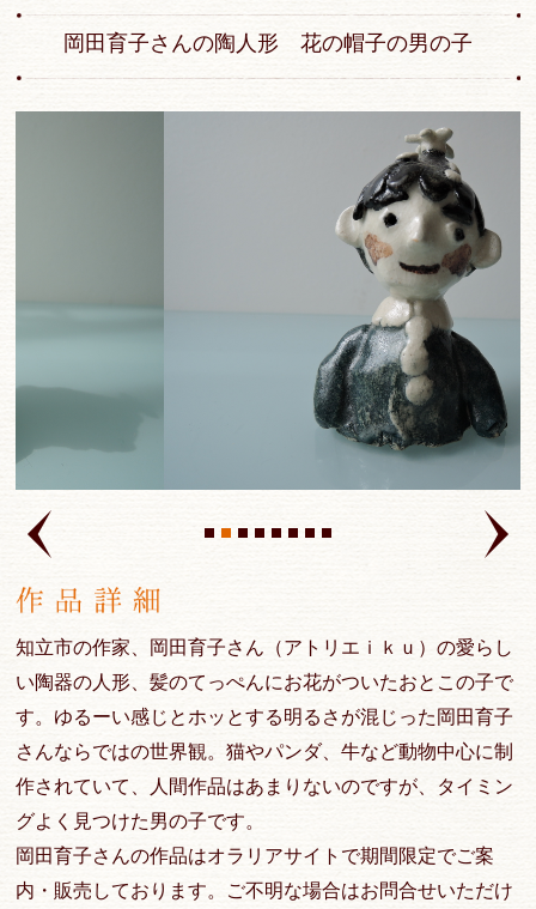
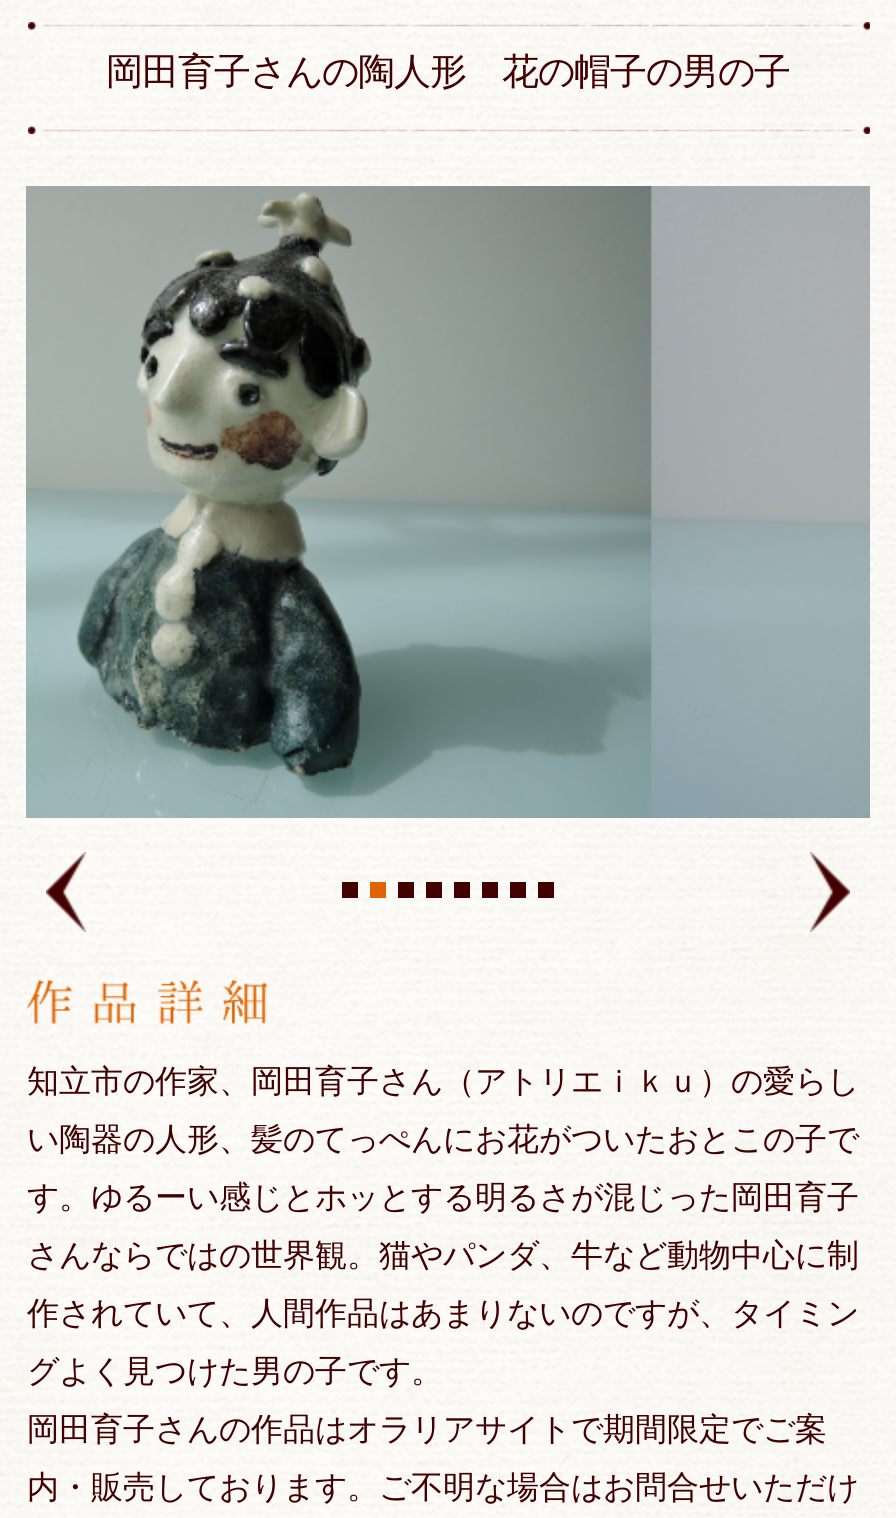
- [image]
+ [image]
